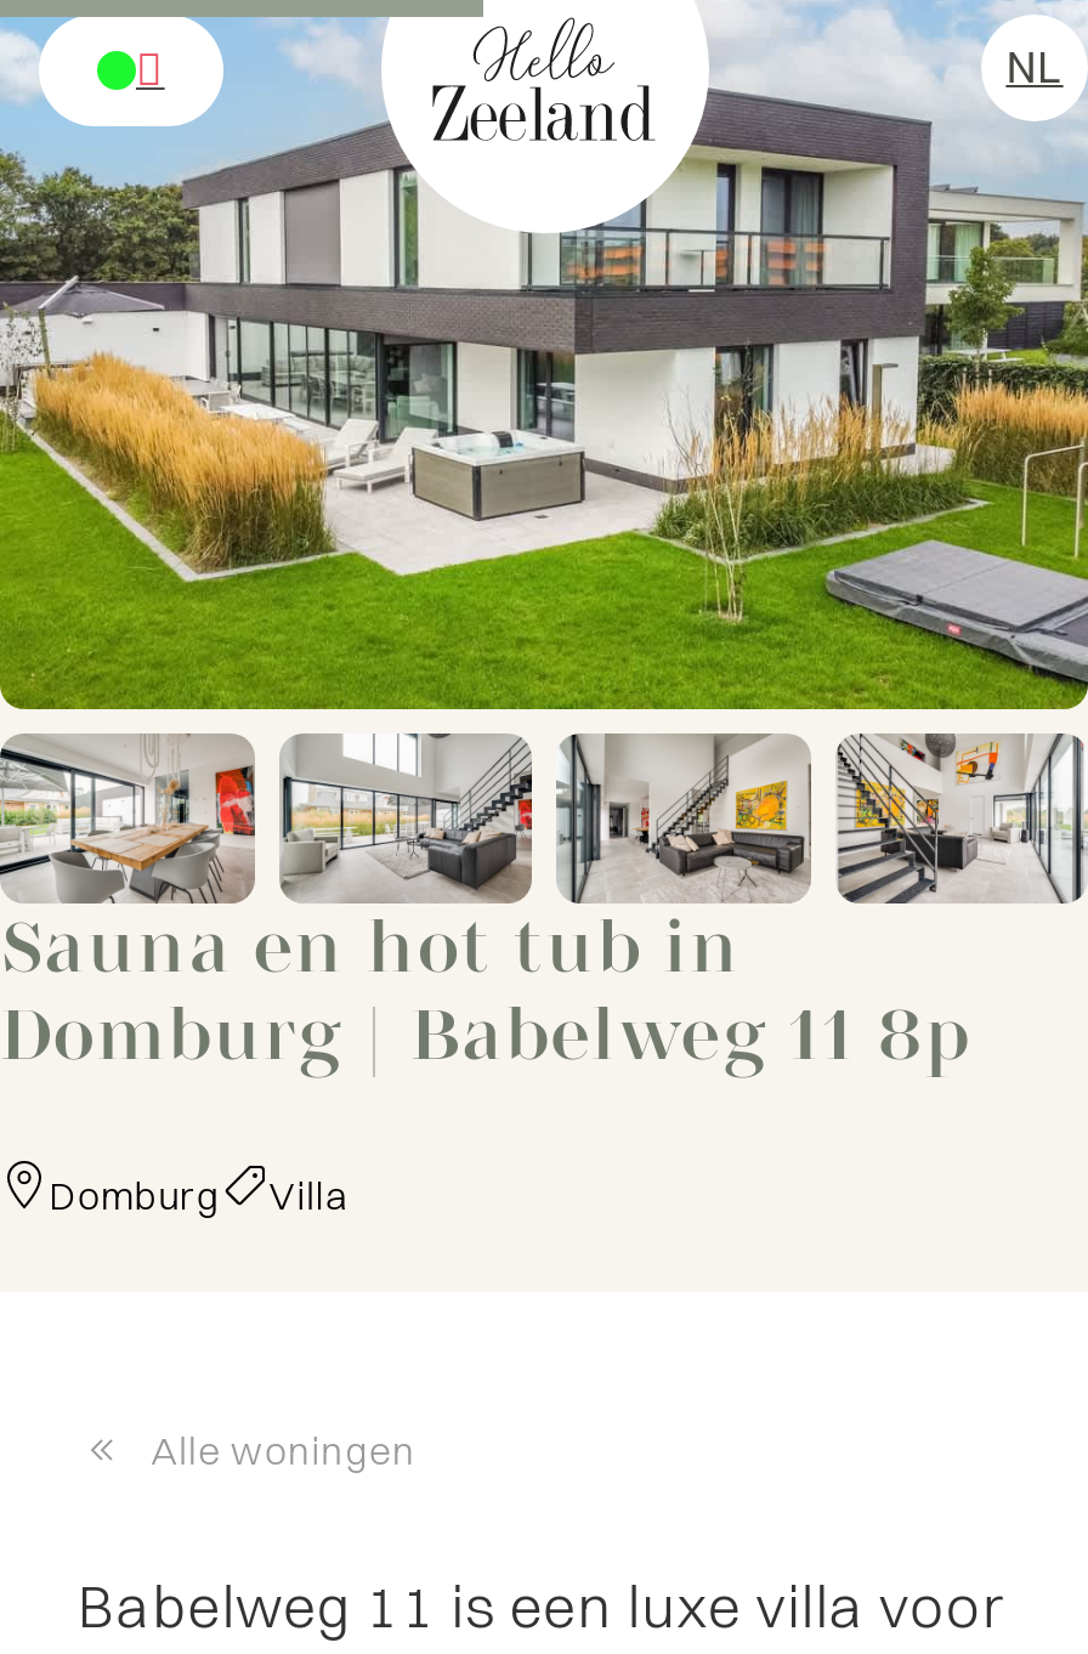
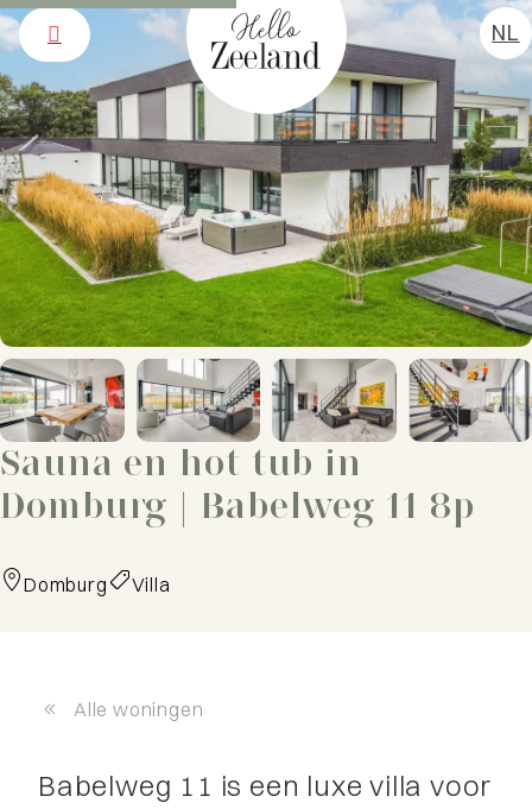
- [image]
+ [image]
